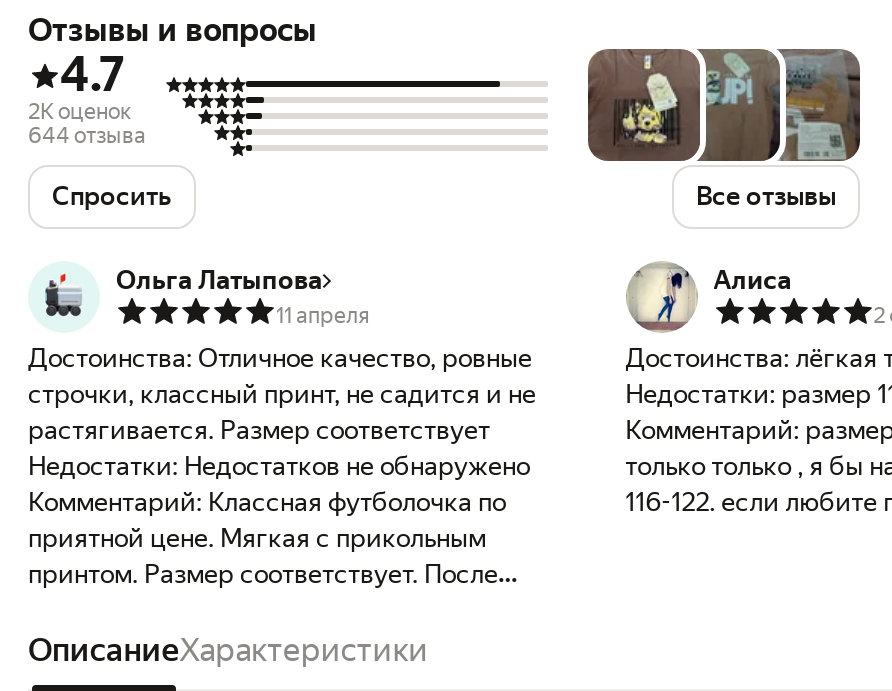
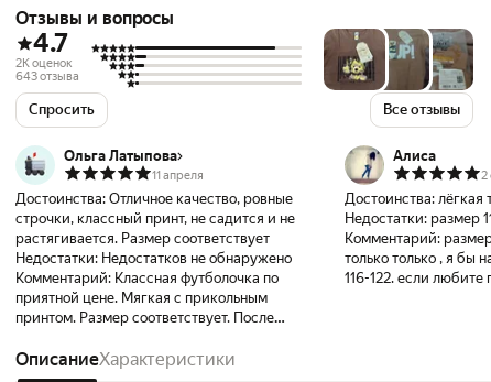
- 644 отзыва
+ 643 отзыва
